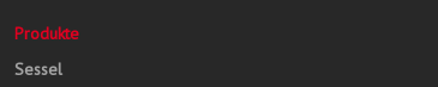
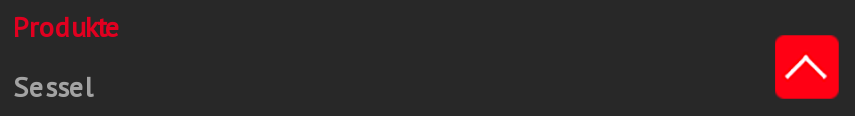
+ [image]
